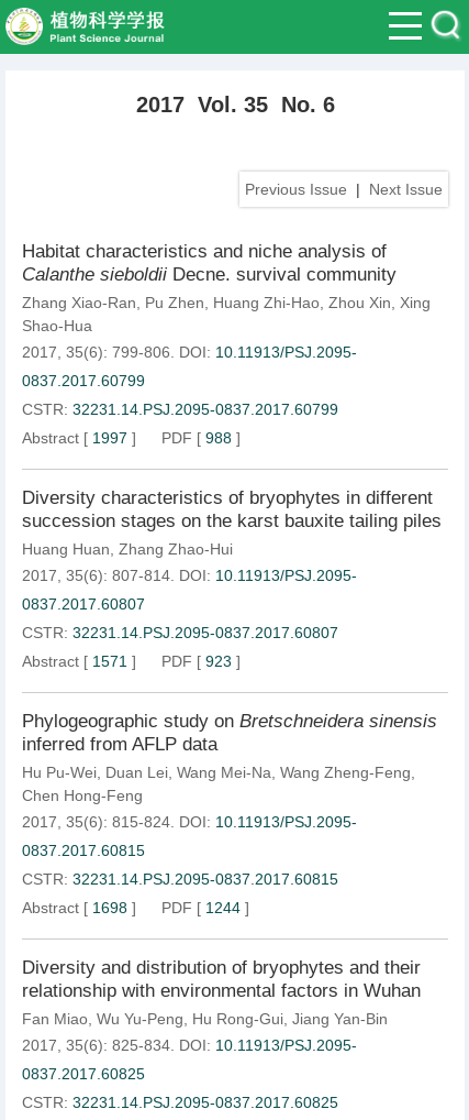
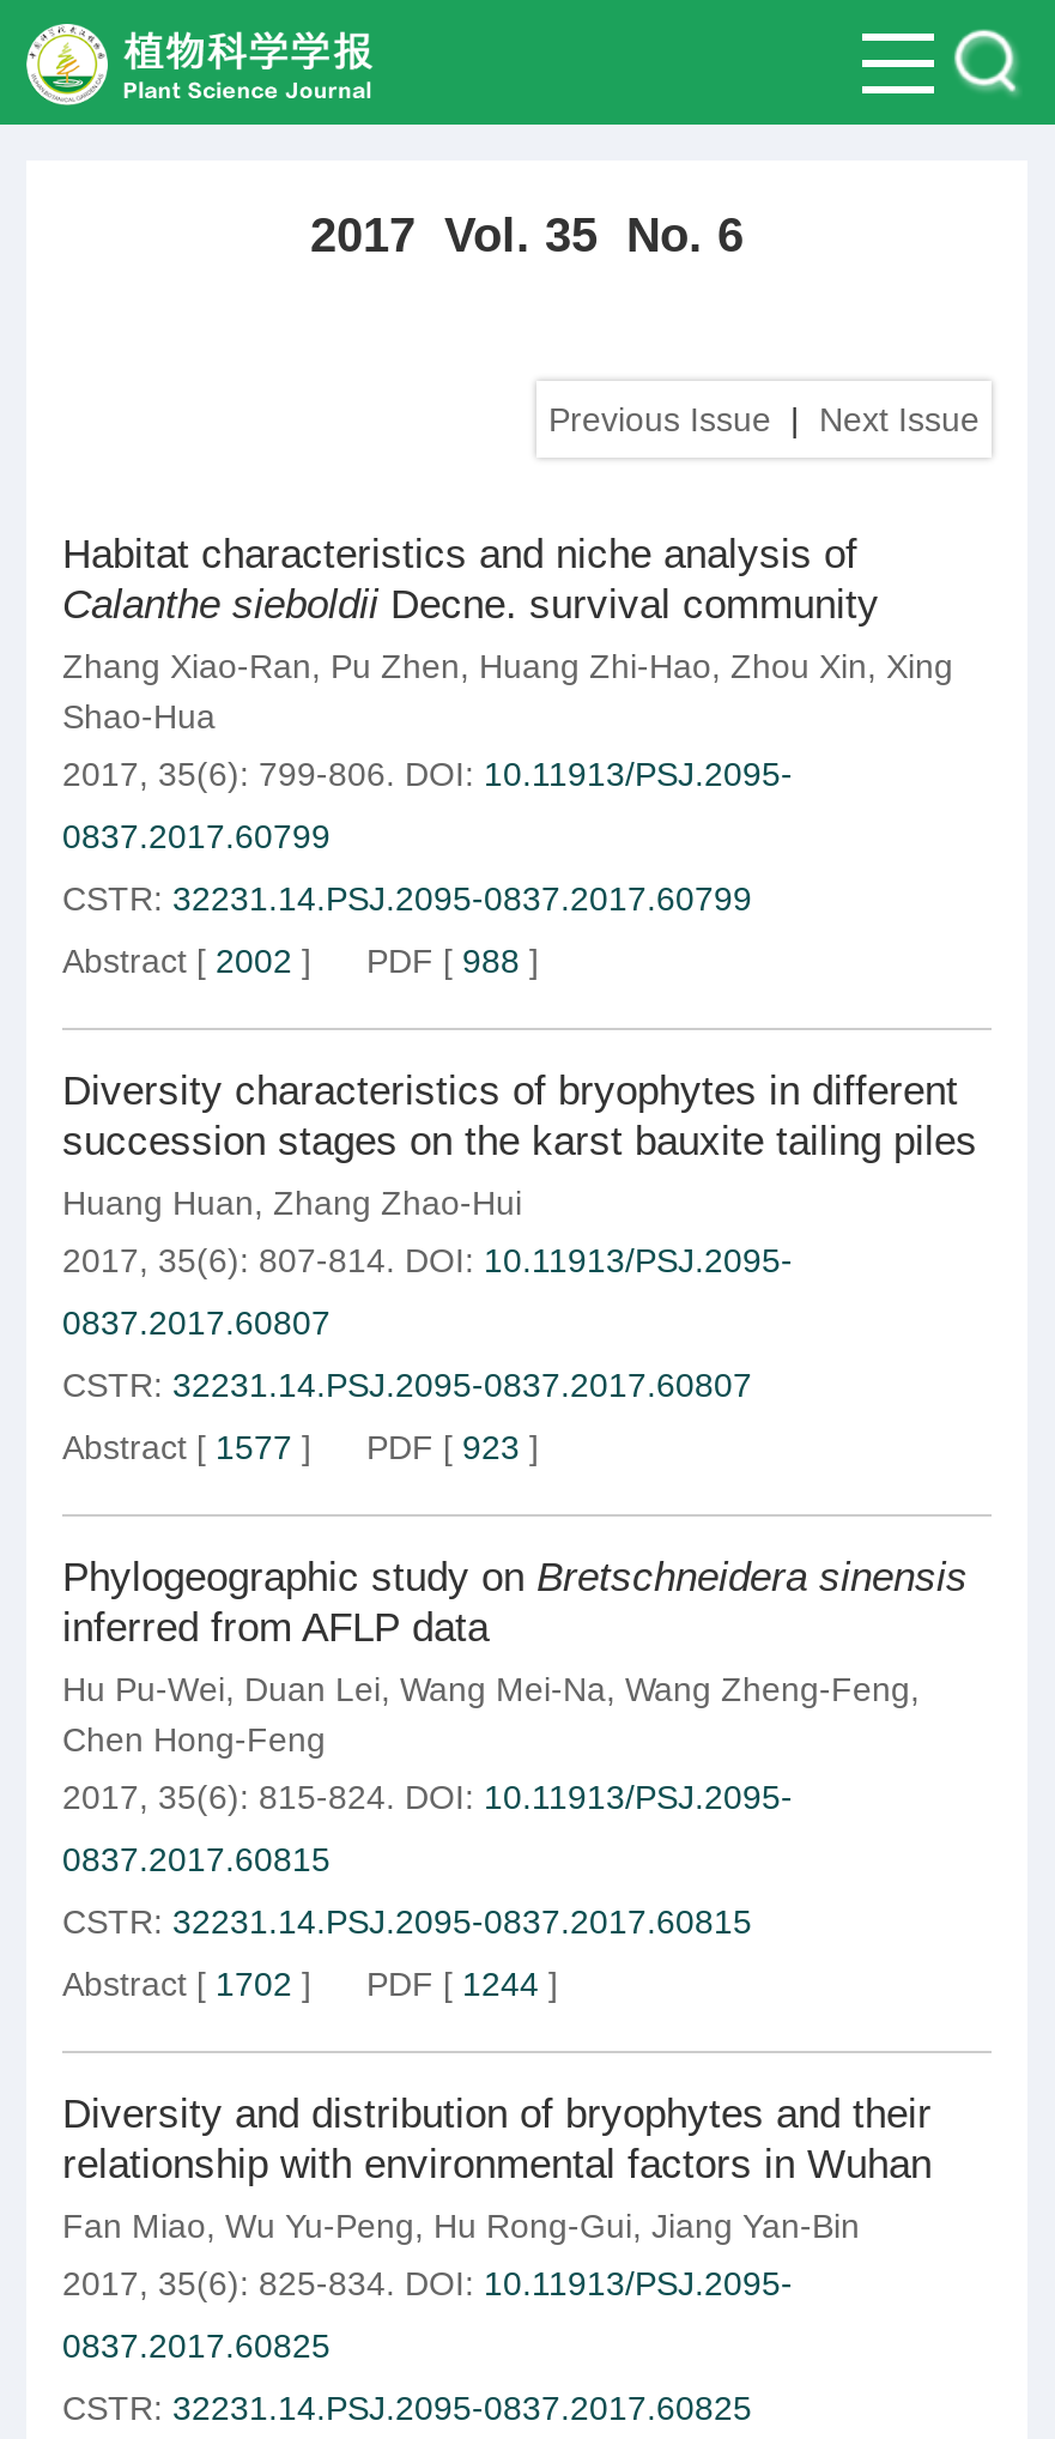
- Abstract [1997] PDF [988]
+ Abstract [2002] PDF [988]

- Abstract [1571] PDF [923]
+ Abstract [1577] PDF [923]

- Abstract [1698] PDF [1244]
+ Abstract [1702] PDF [1244]
